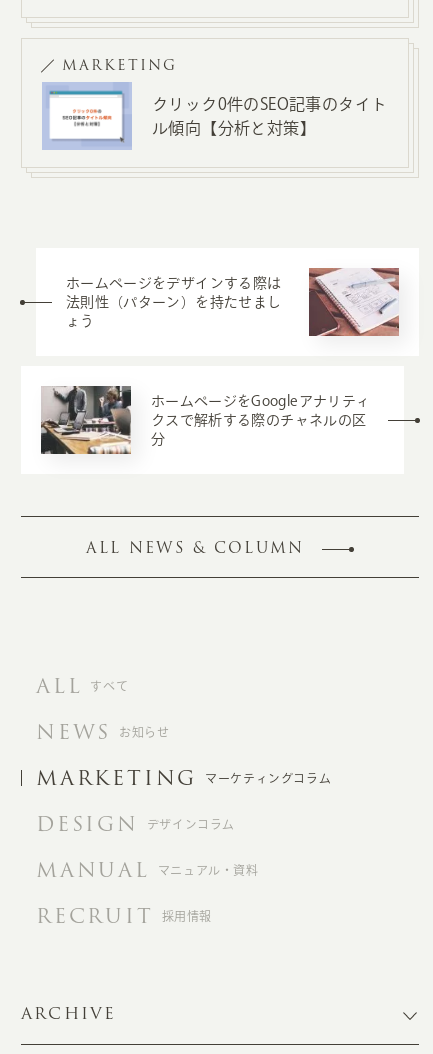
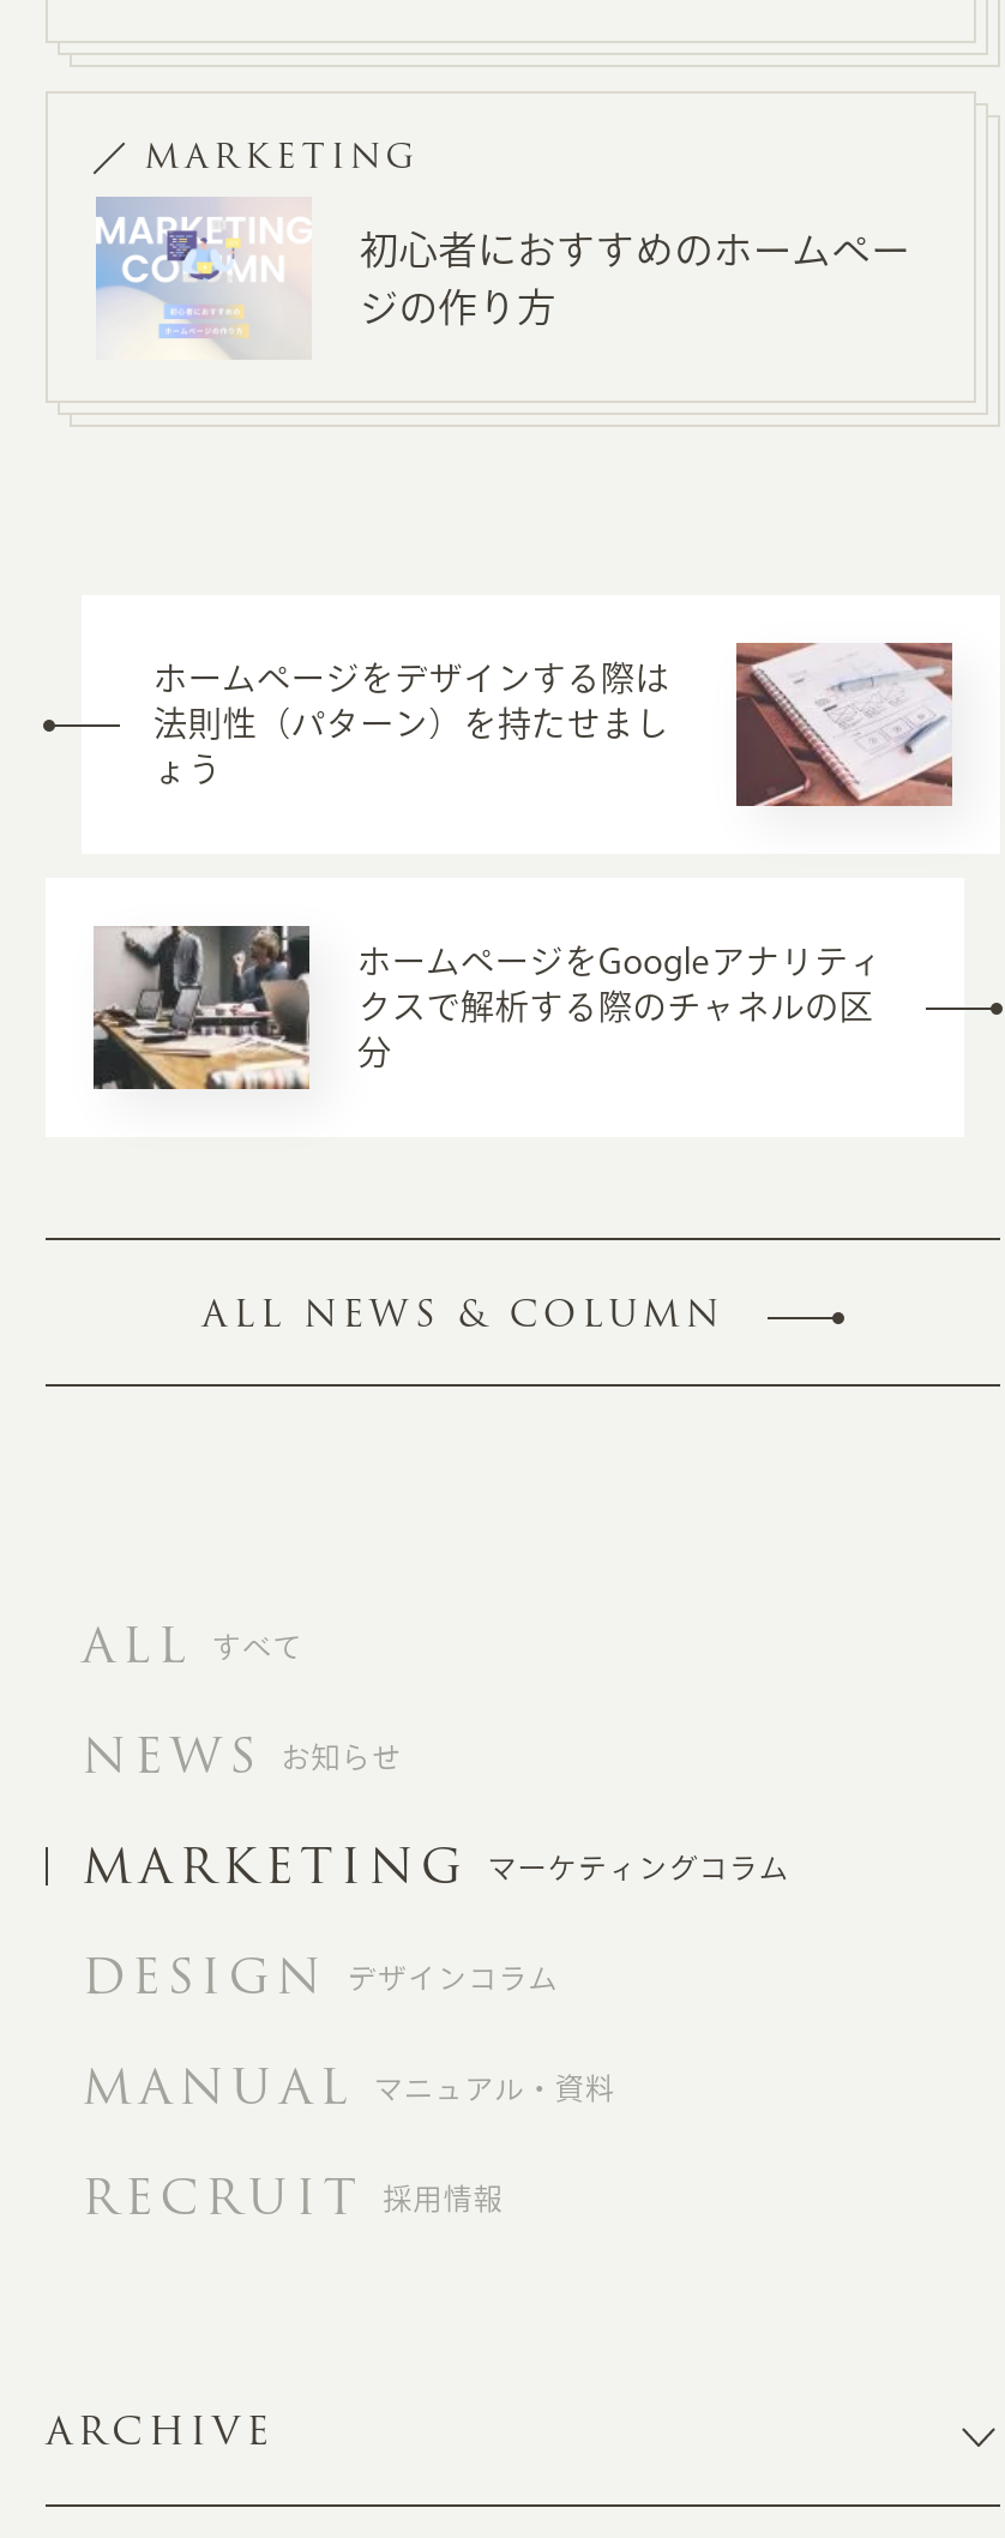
- [image]
- クリック0件のSEO記事のタイト
+ [image]
+ 初心者におすすめのホームペー

- ル傾向【分析と対策】
+ ジの作り方
